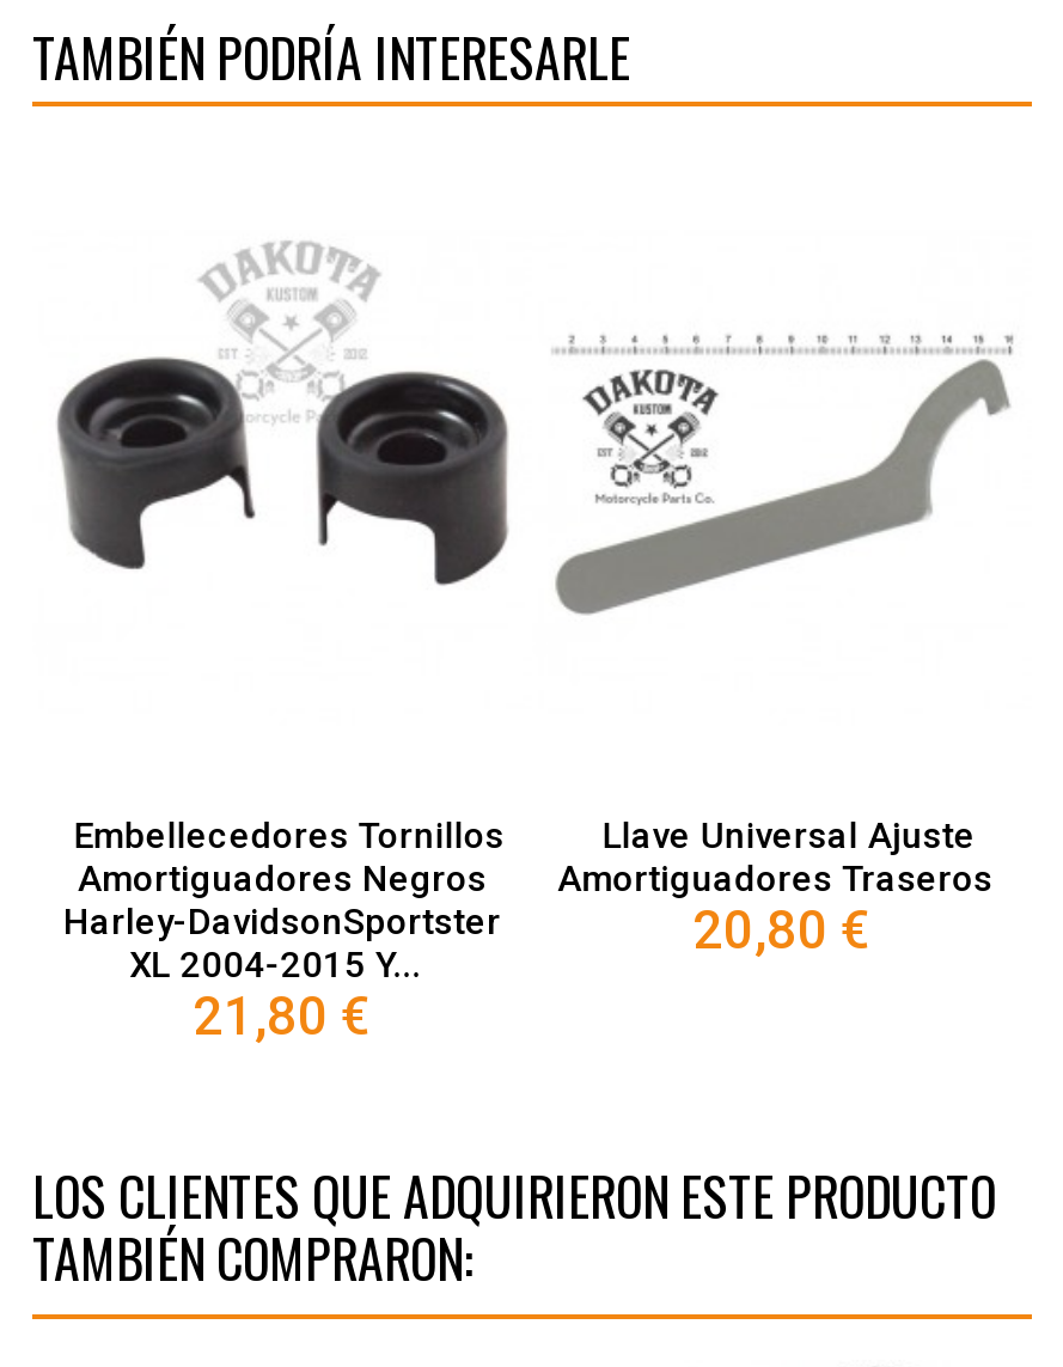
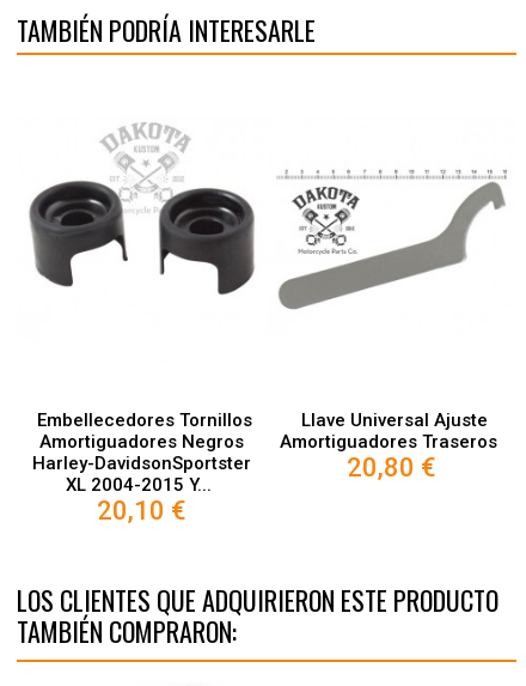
- 21,80 €
+ 20,10 €
